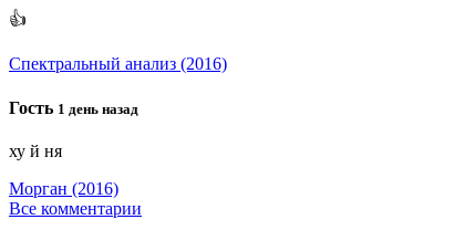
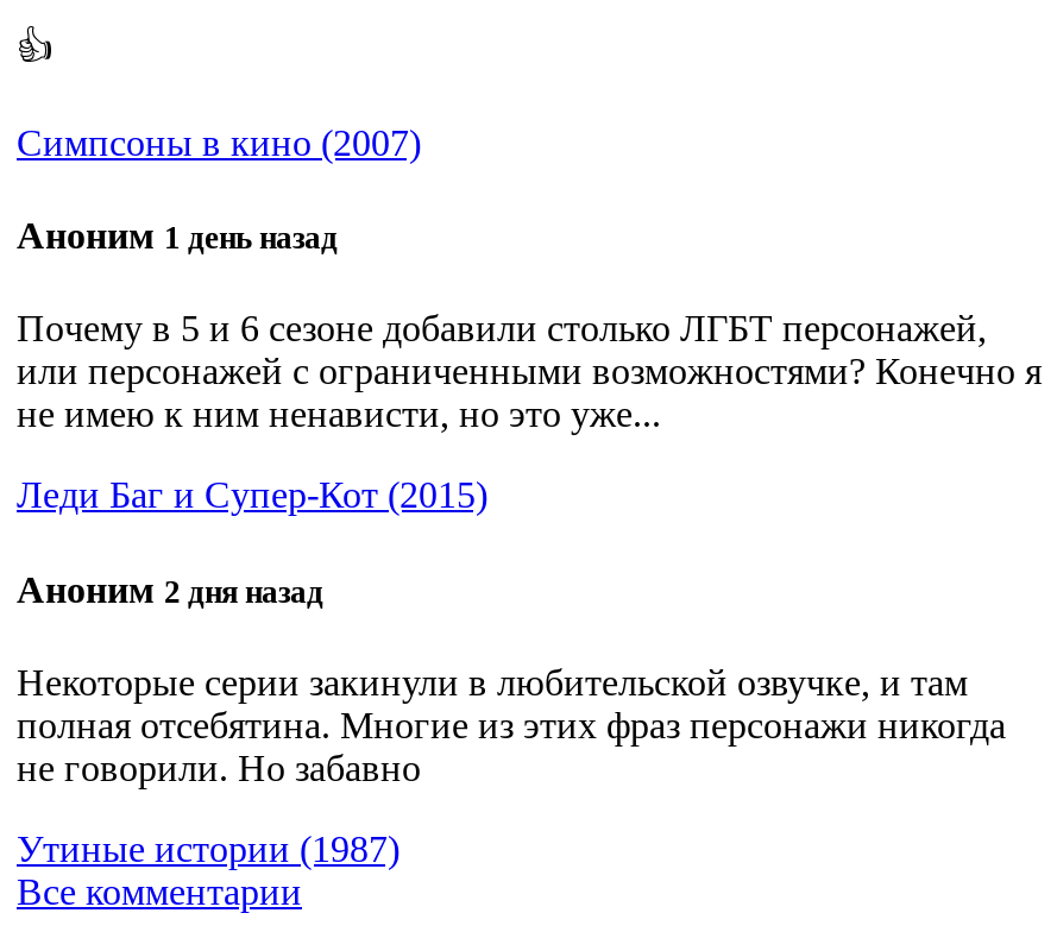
- Спектральный анализ (2016)
- Гость 1 день назад
- ху й ня
- Морган (2016)
+ Симпсоны в кино (2007)
+ Аноним 1 день назад
+ Почему в 5 и 6 сезоне добавили столько ЛГБТ персонажей,
+ или персонажей с ограниченными возможностями? Конечно я
+ не имею к ним ненависти, но это уже...
+ Леди Баг и Супер-Кот (2015)
+ Аноним 2 дня назад
+ Некоторые серии закинули в любительской озвучке, и там
+ полная отсебятина. Многие из этих фраз персонажи никогда
+ не говорили. Но забавно
+ Утиные истории (1987)
